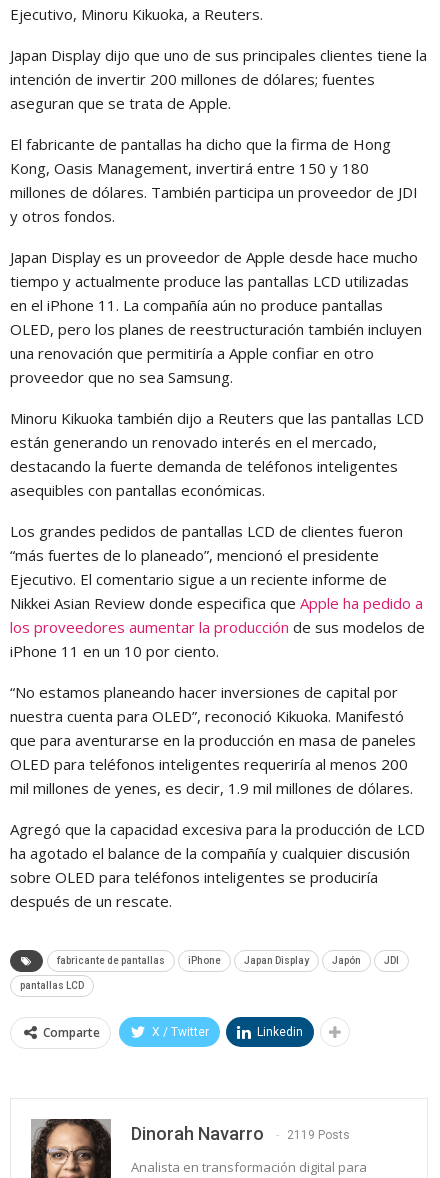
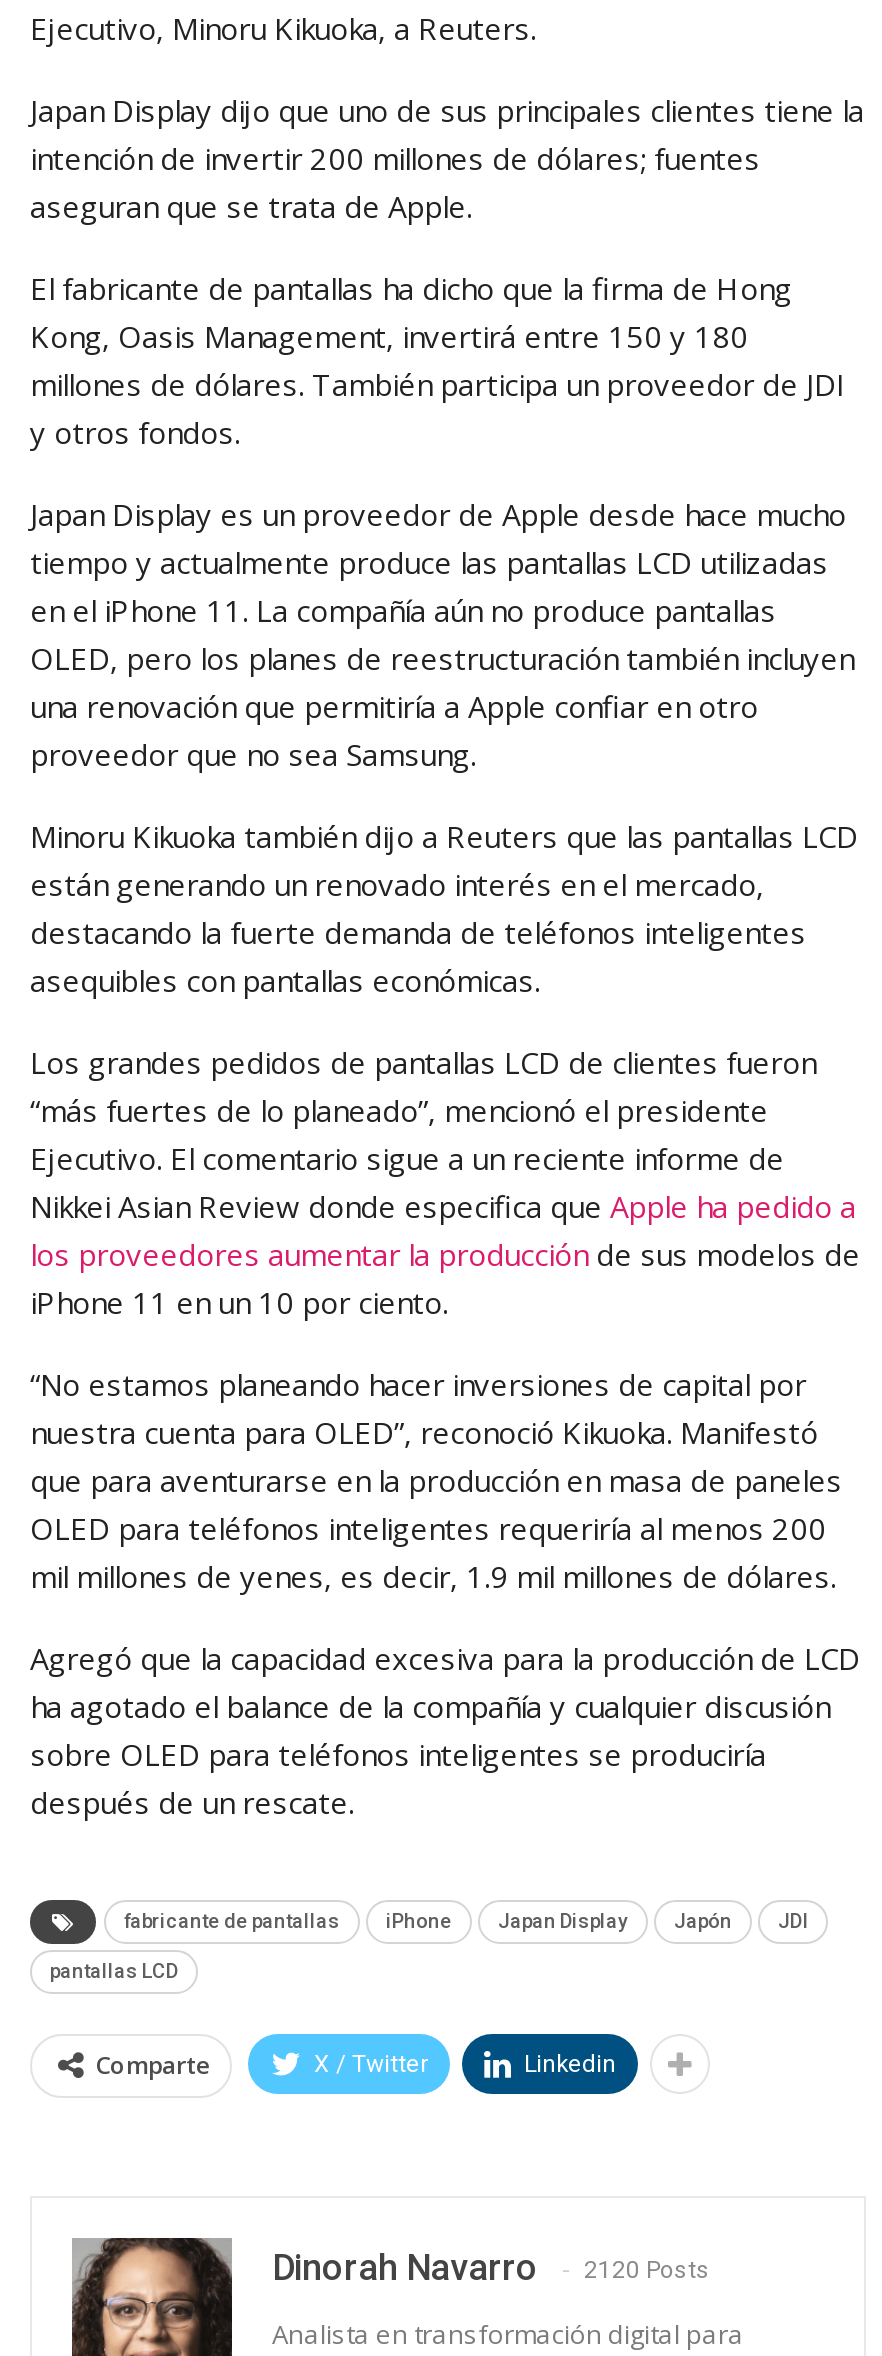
- Dinorah Navarro 2119 Posts
+ Dinorah Navarro 2120 Posts
